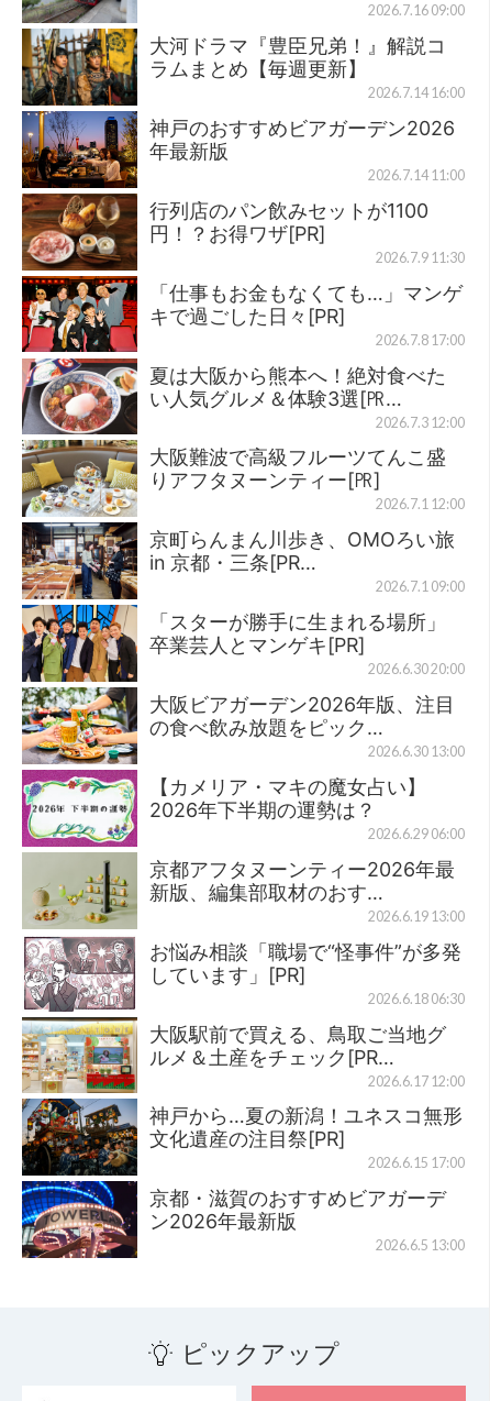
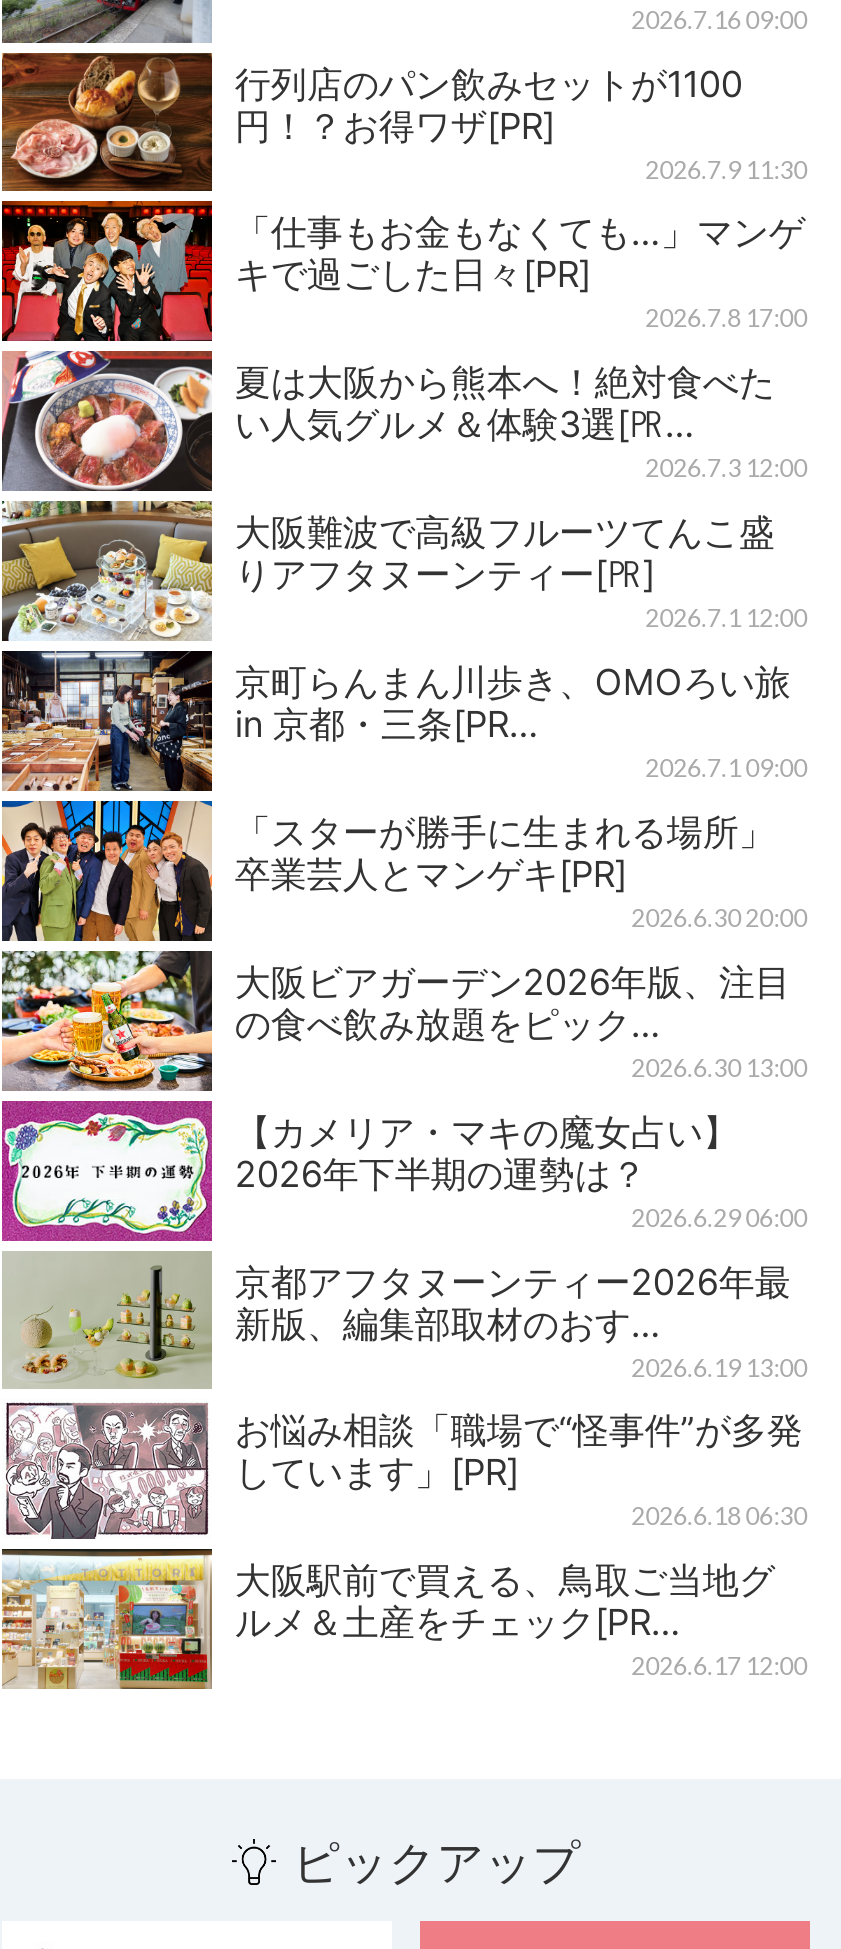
- [image]
- 大河ドラマ『豊臣兄弟！』解説コ
- ラムまとめ【毎週更新】
- 2026.7.14 16:00
- 神戸のおすすめビアガーデン2026
- 年最新版
- 2026.7.14 11:00

- [image]
- 神戸から…夏の新潟！ユネスコ無形
- 文化遺産の注目祭[PR]
- 2026.6.15 17:00
- 京都・滋賀のおすすめビアガーデ
- ン2026年最新版
- 2026.6.5 13:00
